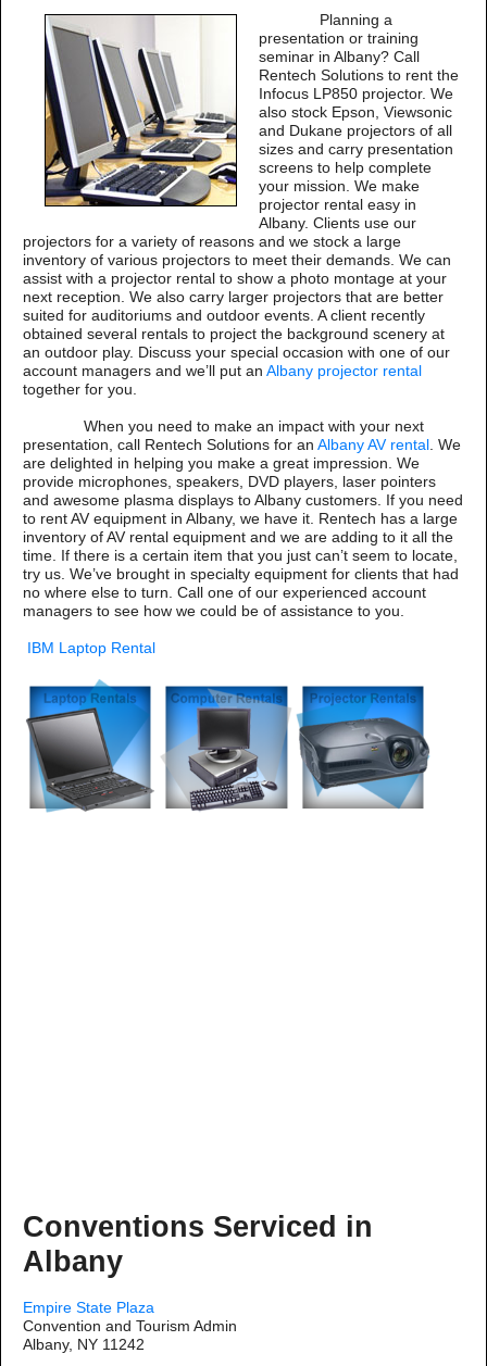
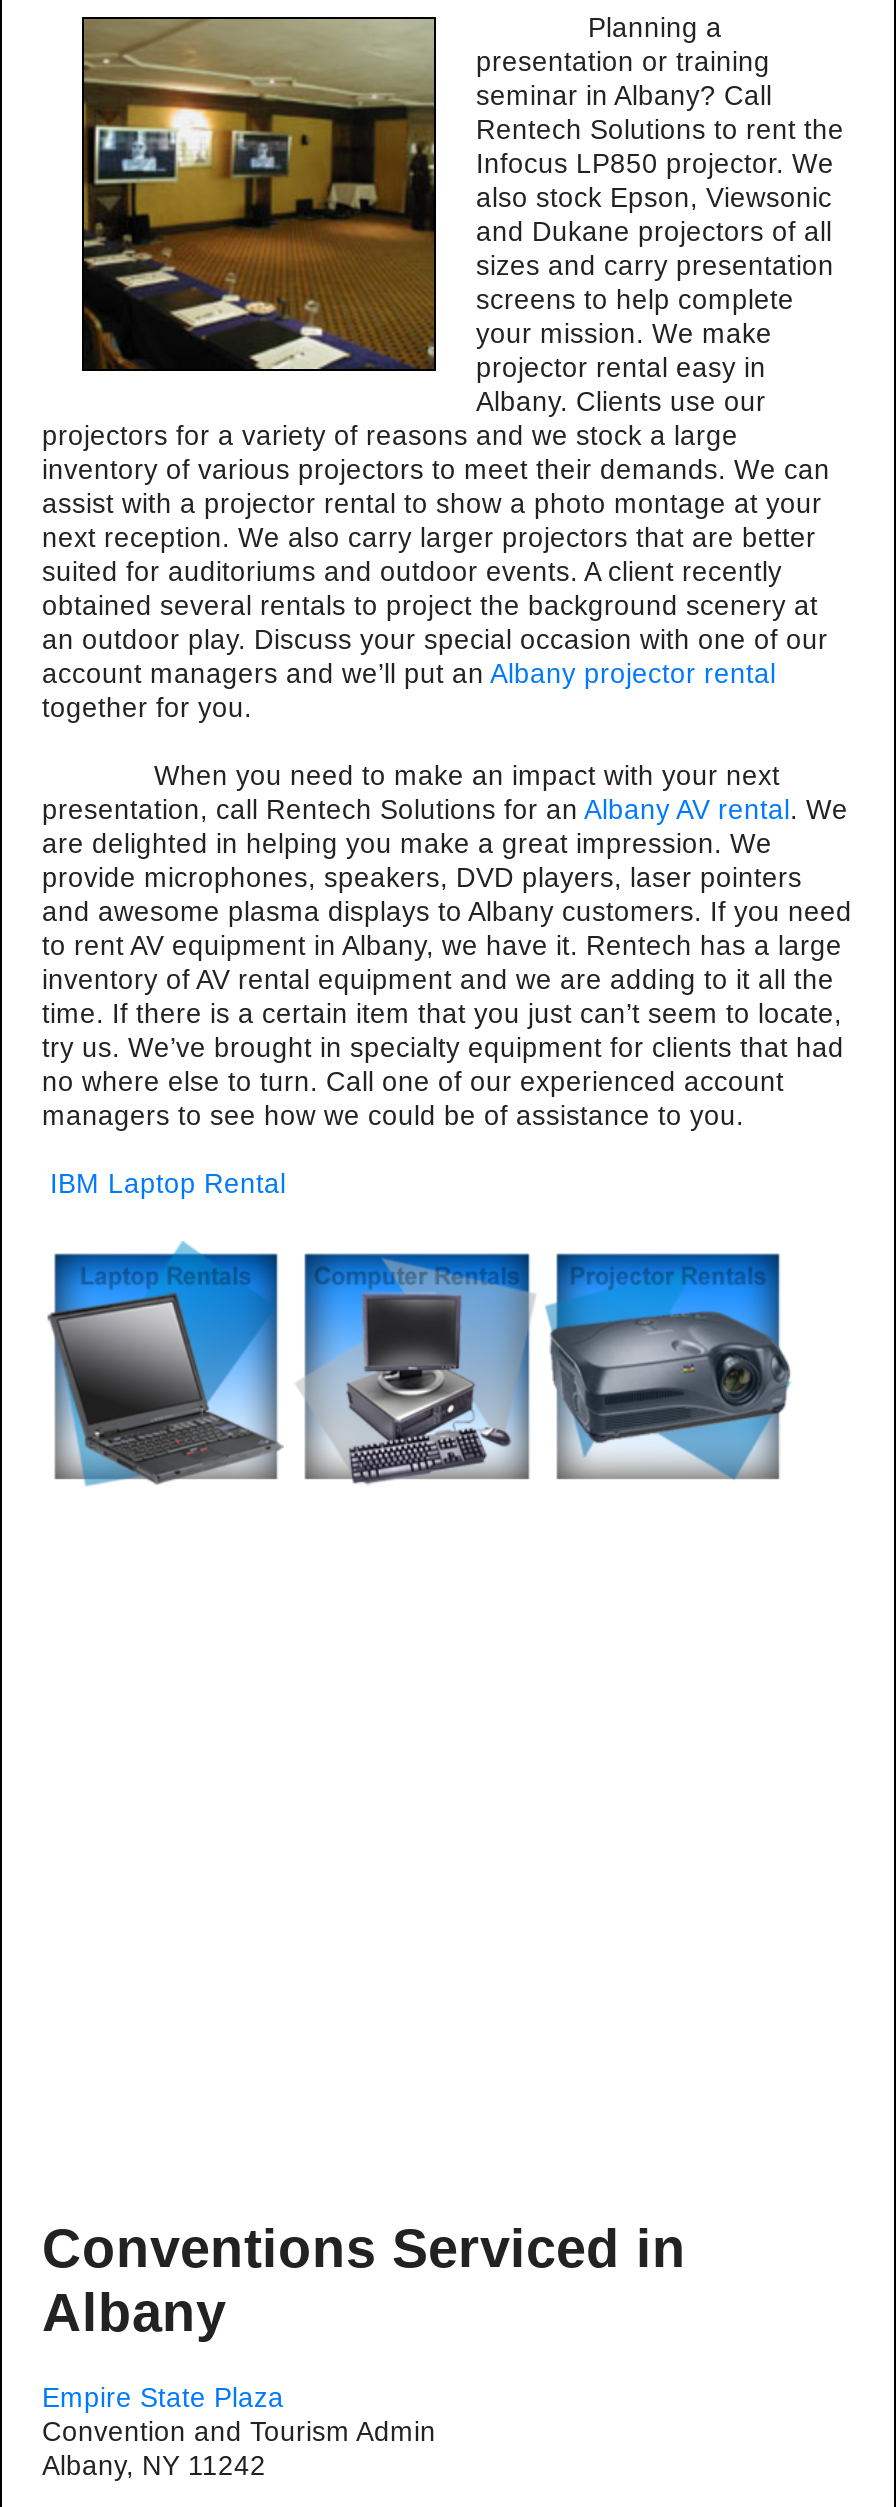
- [image]
+ [image]
